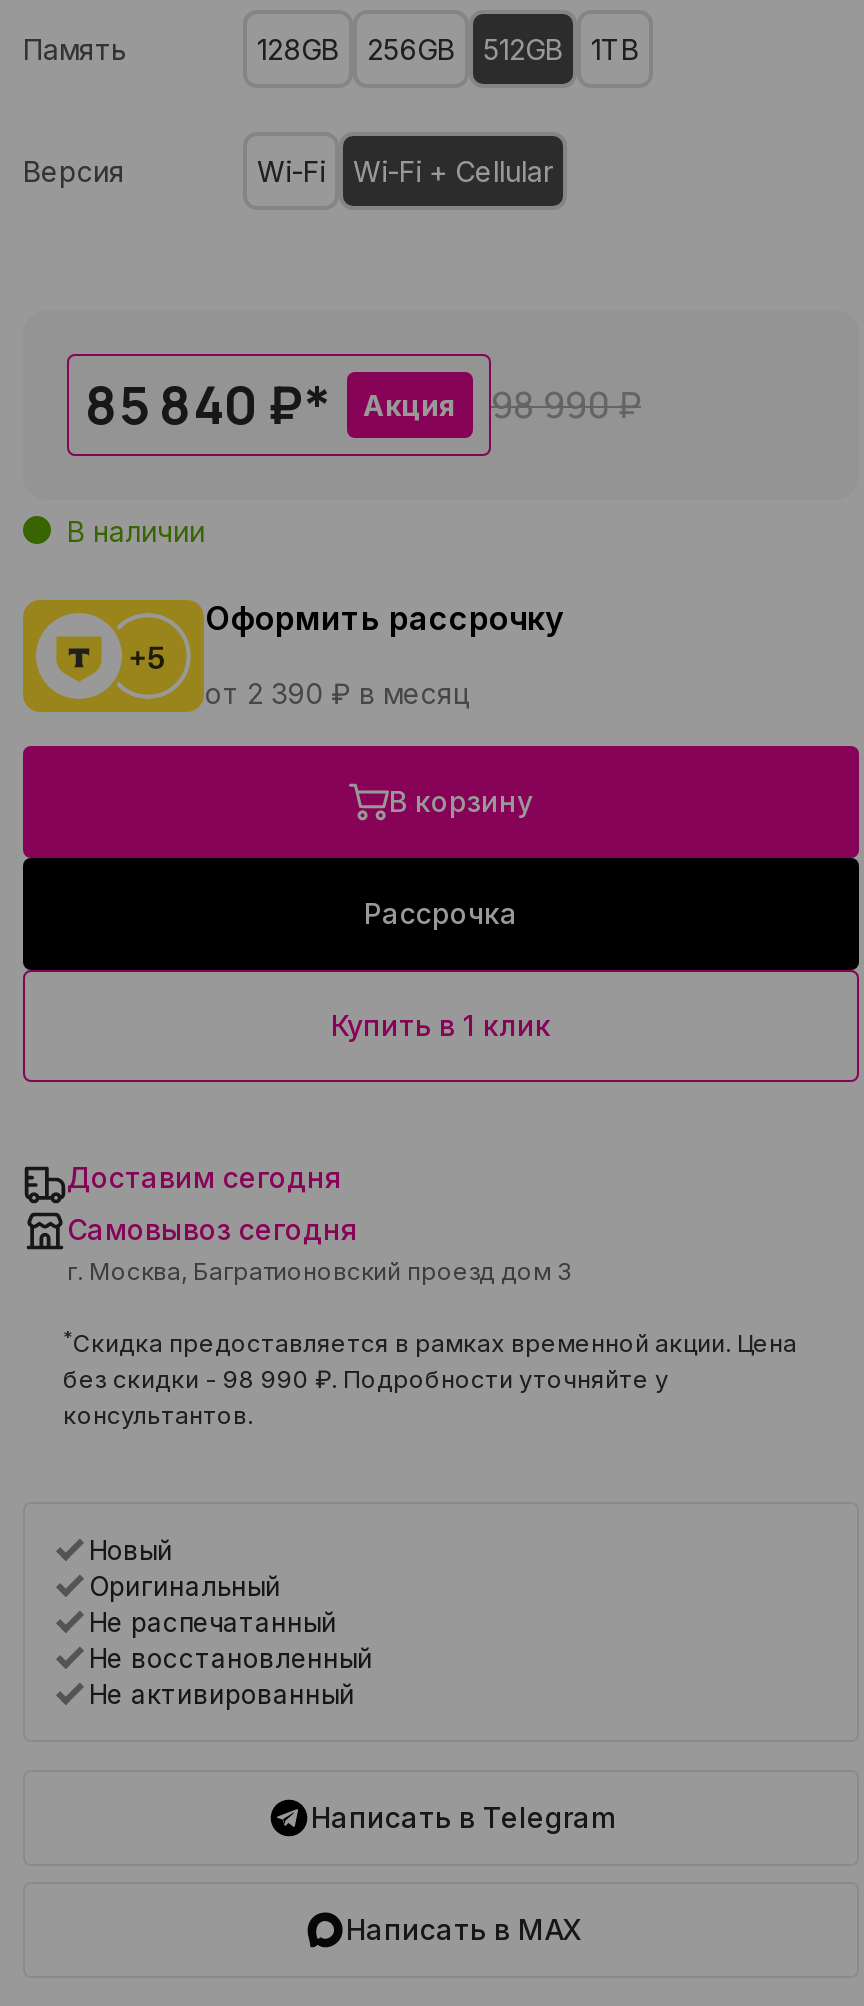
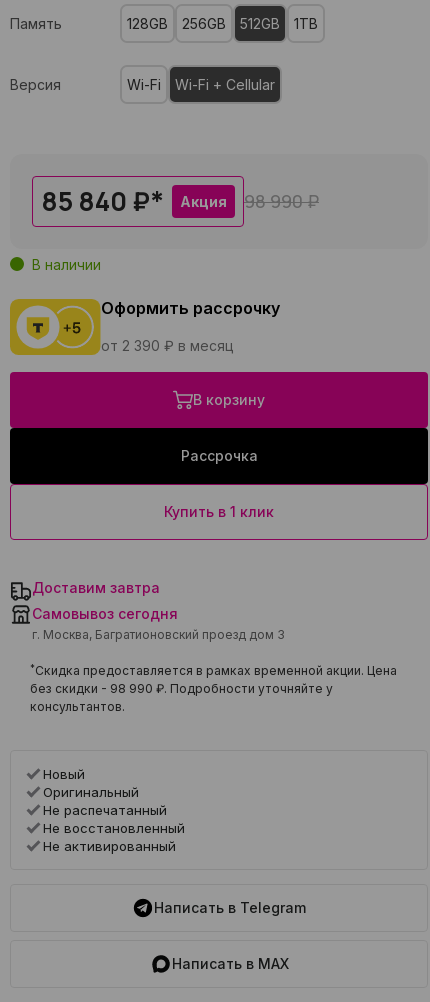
- Доставим сегодня
+ Доставим завтра
